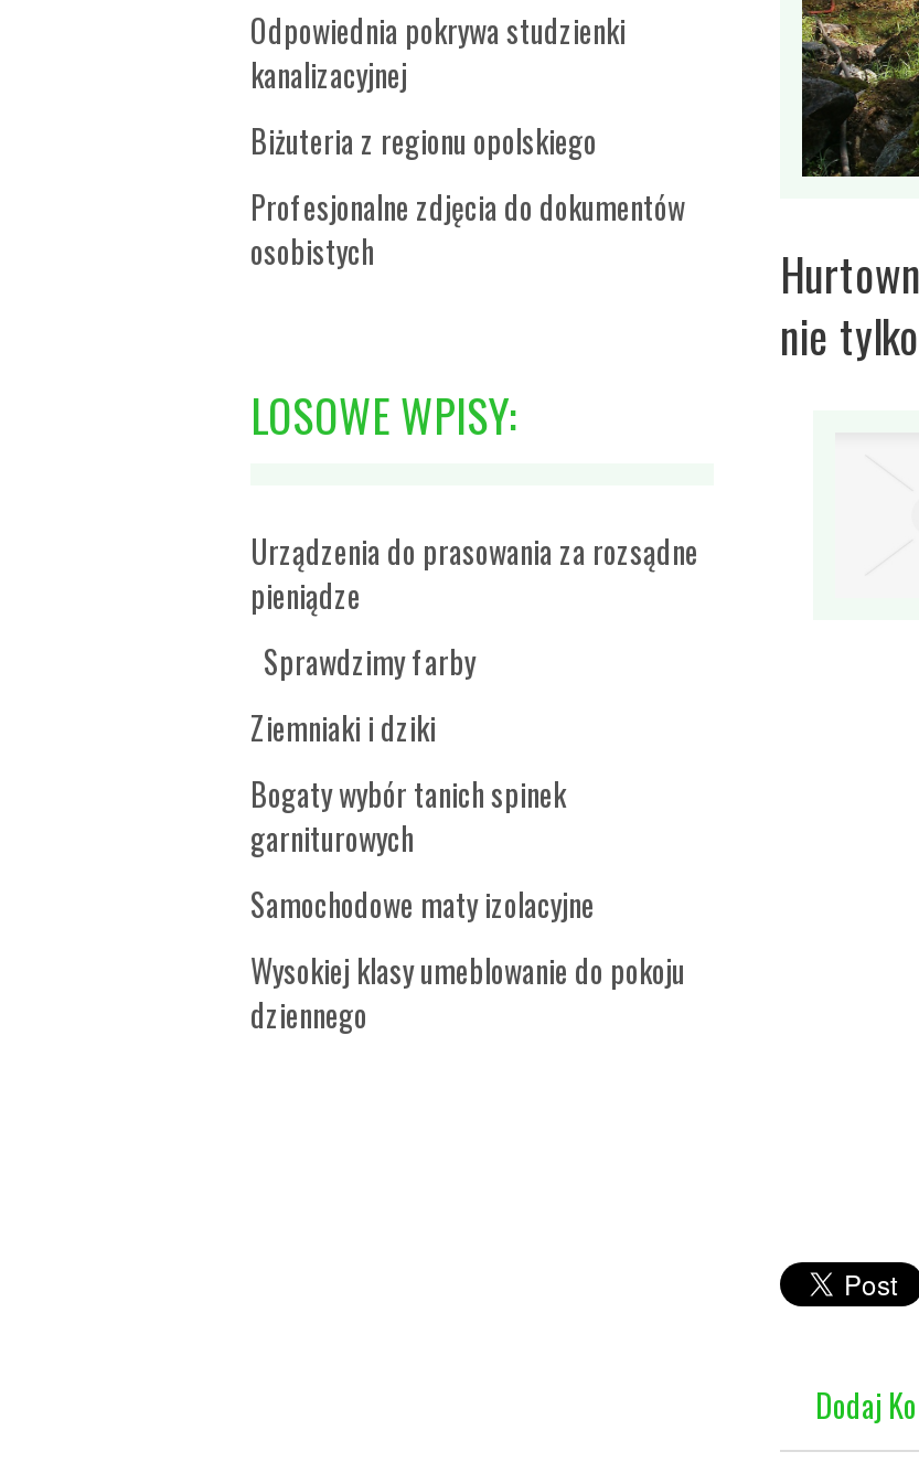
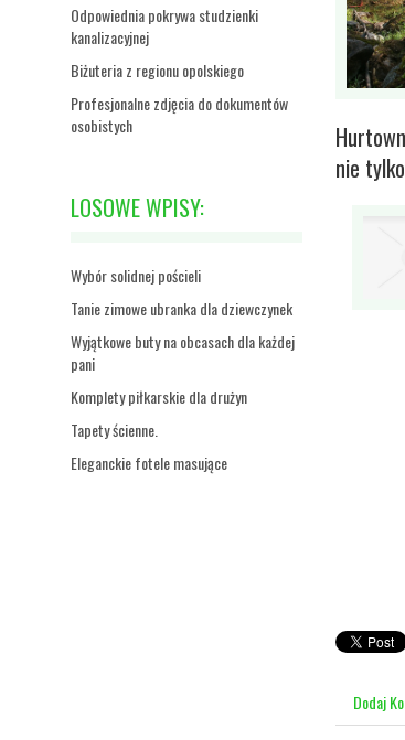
- Urządzenia do prasowania za rozsądne
- pieniądze
- Sprawdzimy farby
- Ziemniaki i dziki
- Bogaty wybór tanich spinek
- garniturowych
- Samochodowe maty izolacyjne
- Wysokiej klasy umeblowanie do pokoju
- dziennego
+ Wybór solidnej pościeli
+ Tanie zimowe ubranka dla dziewczynek
+ Wyjątkowe buty na obcasach dla każdej
+ pani
+ Komplety piłkarskie dla drużyn
+ Tapety ścienne.
+ Eleganckie fotele masujące
